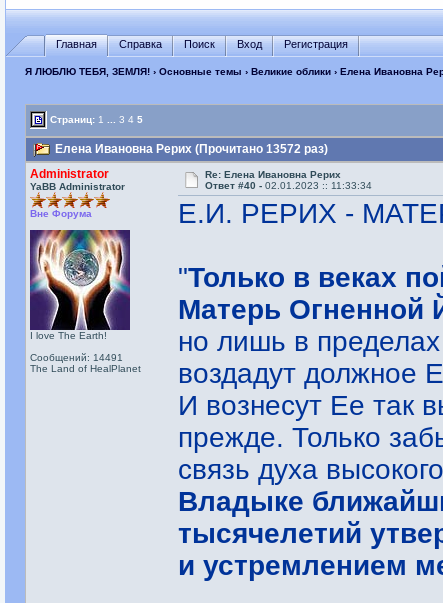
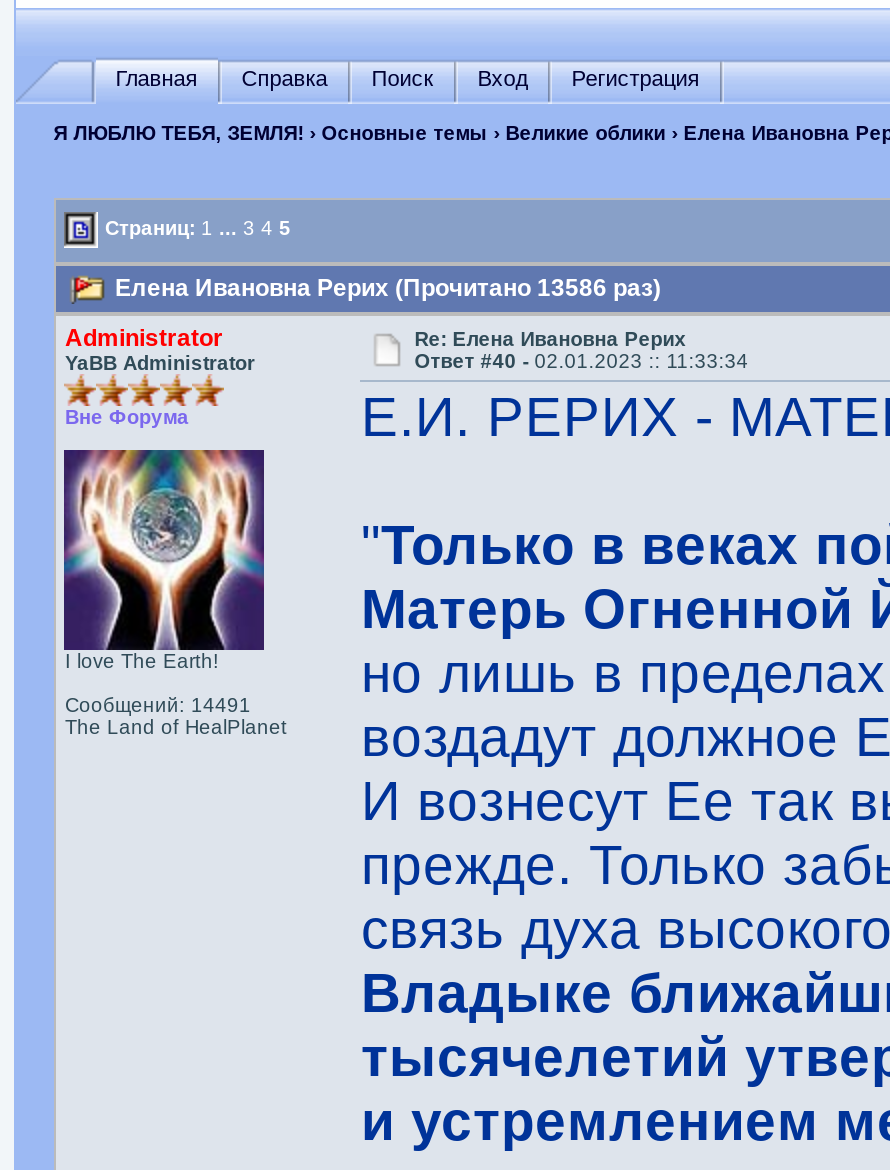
- Елена Ивановна Рерих (Прочитано 13572 раз)
+ Елена Ивановна Рерих (Прочитано 13586 раз)
